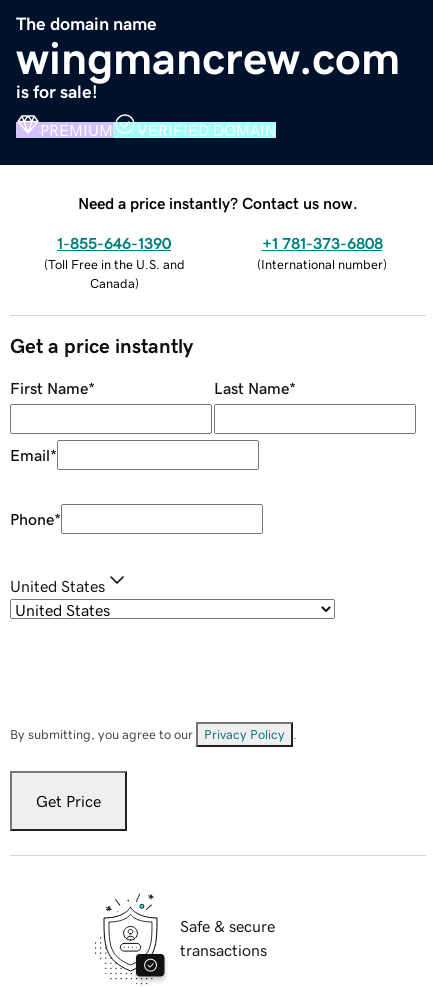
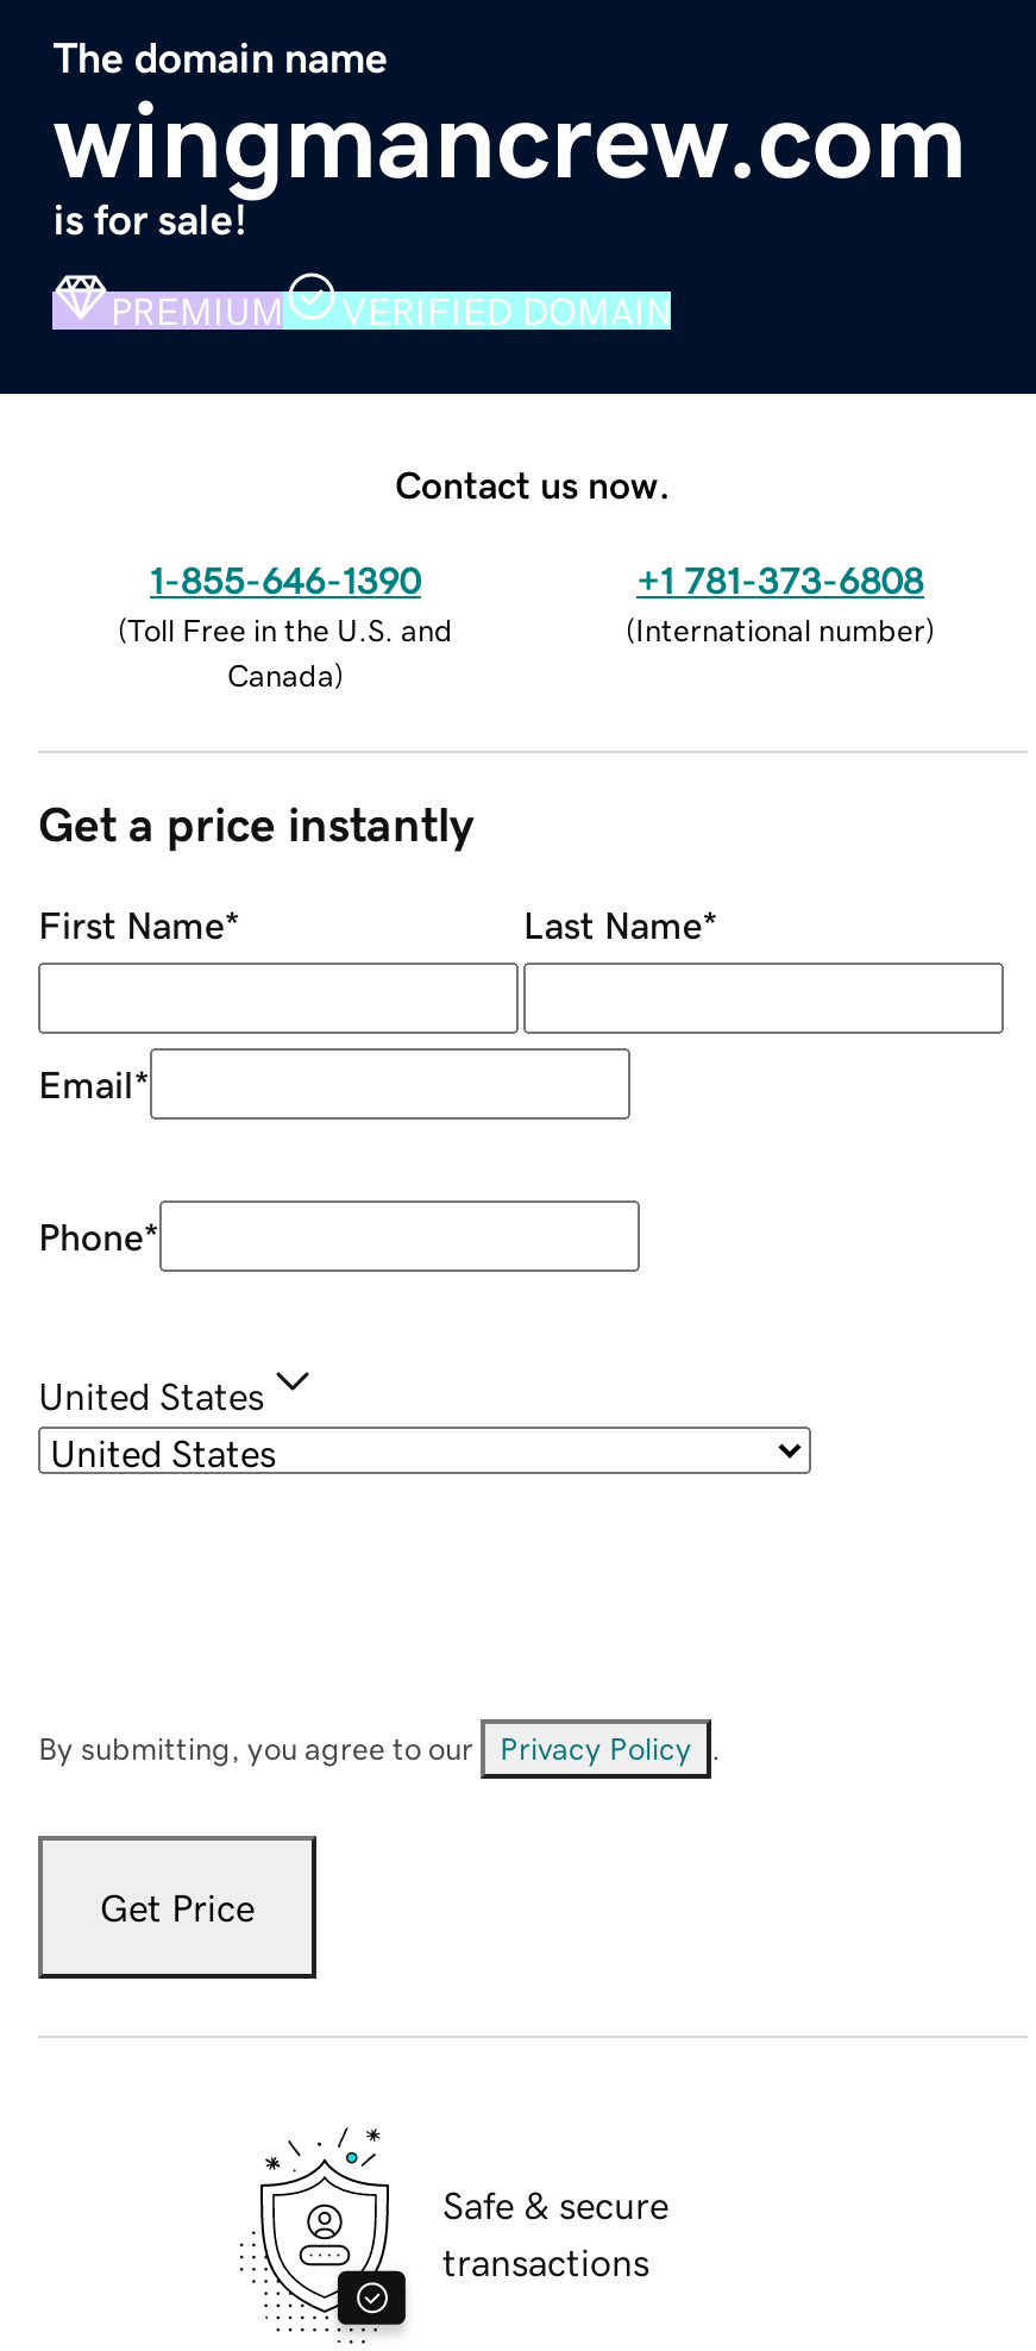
- Need a price instantly? Contact us now.
+ Contact us now.
